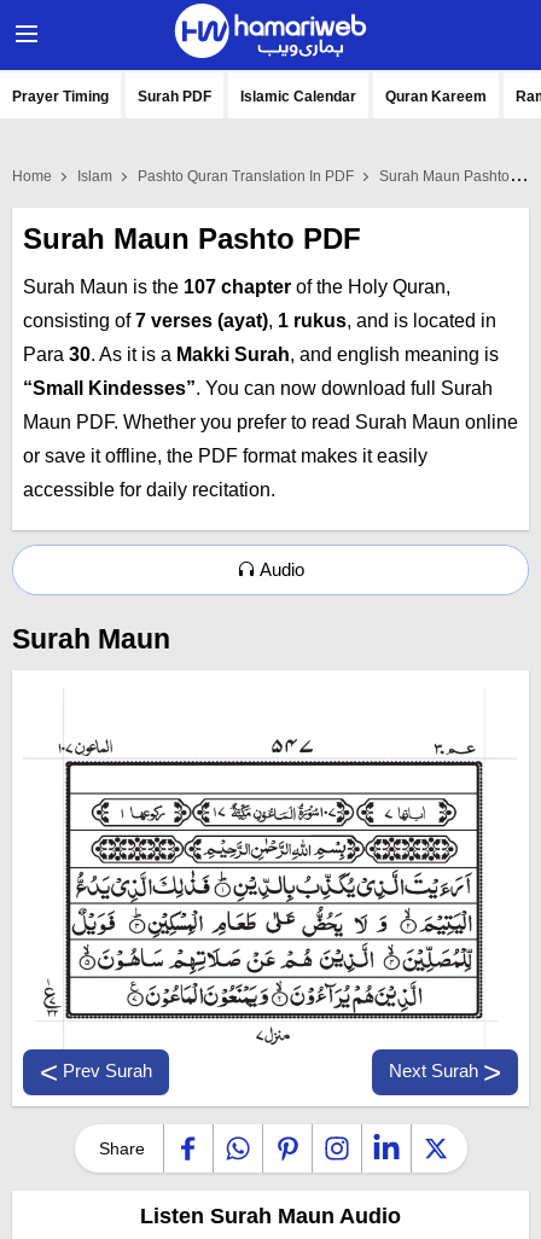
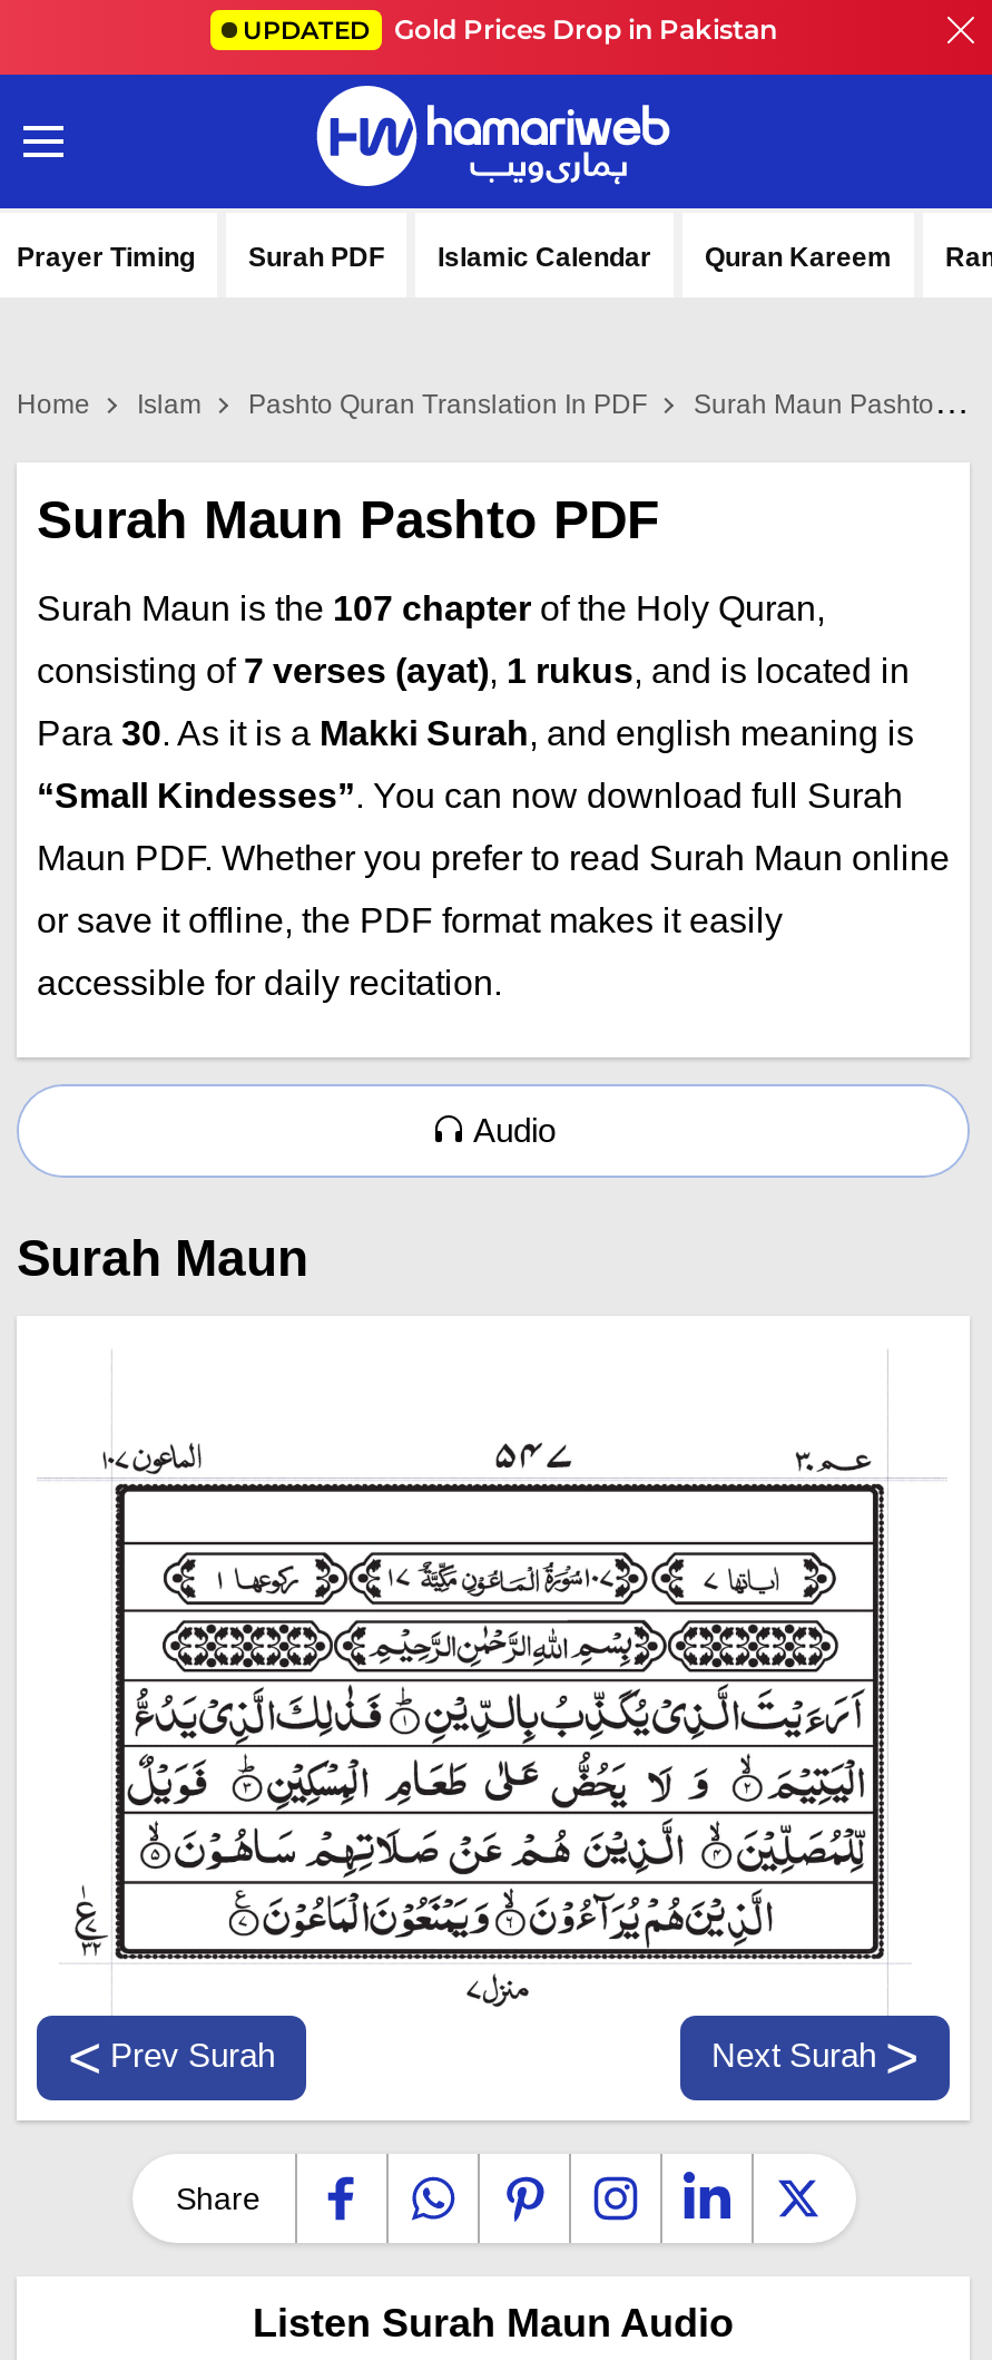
+ UPDATED Gold Prices Drop in Pakistan
